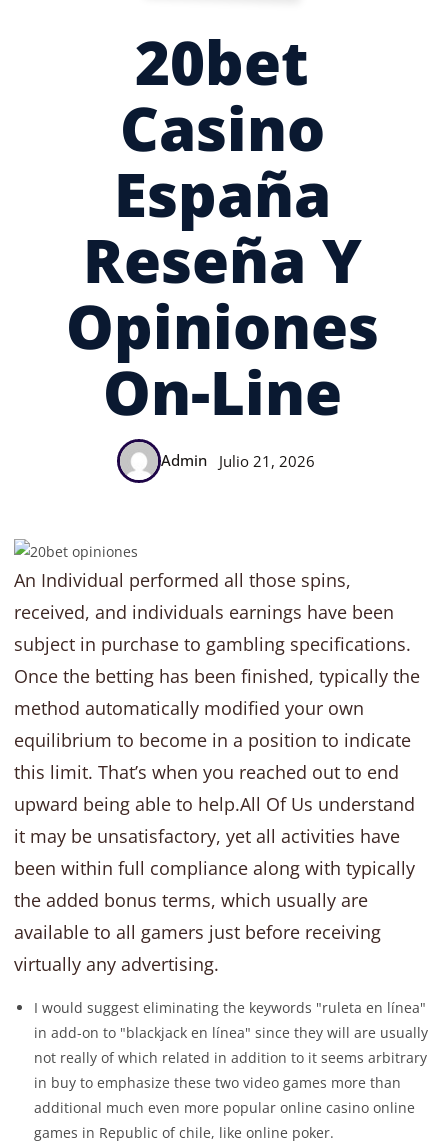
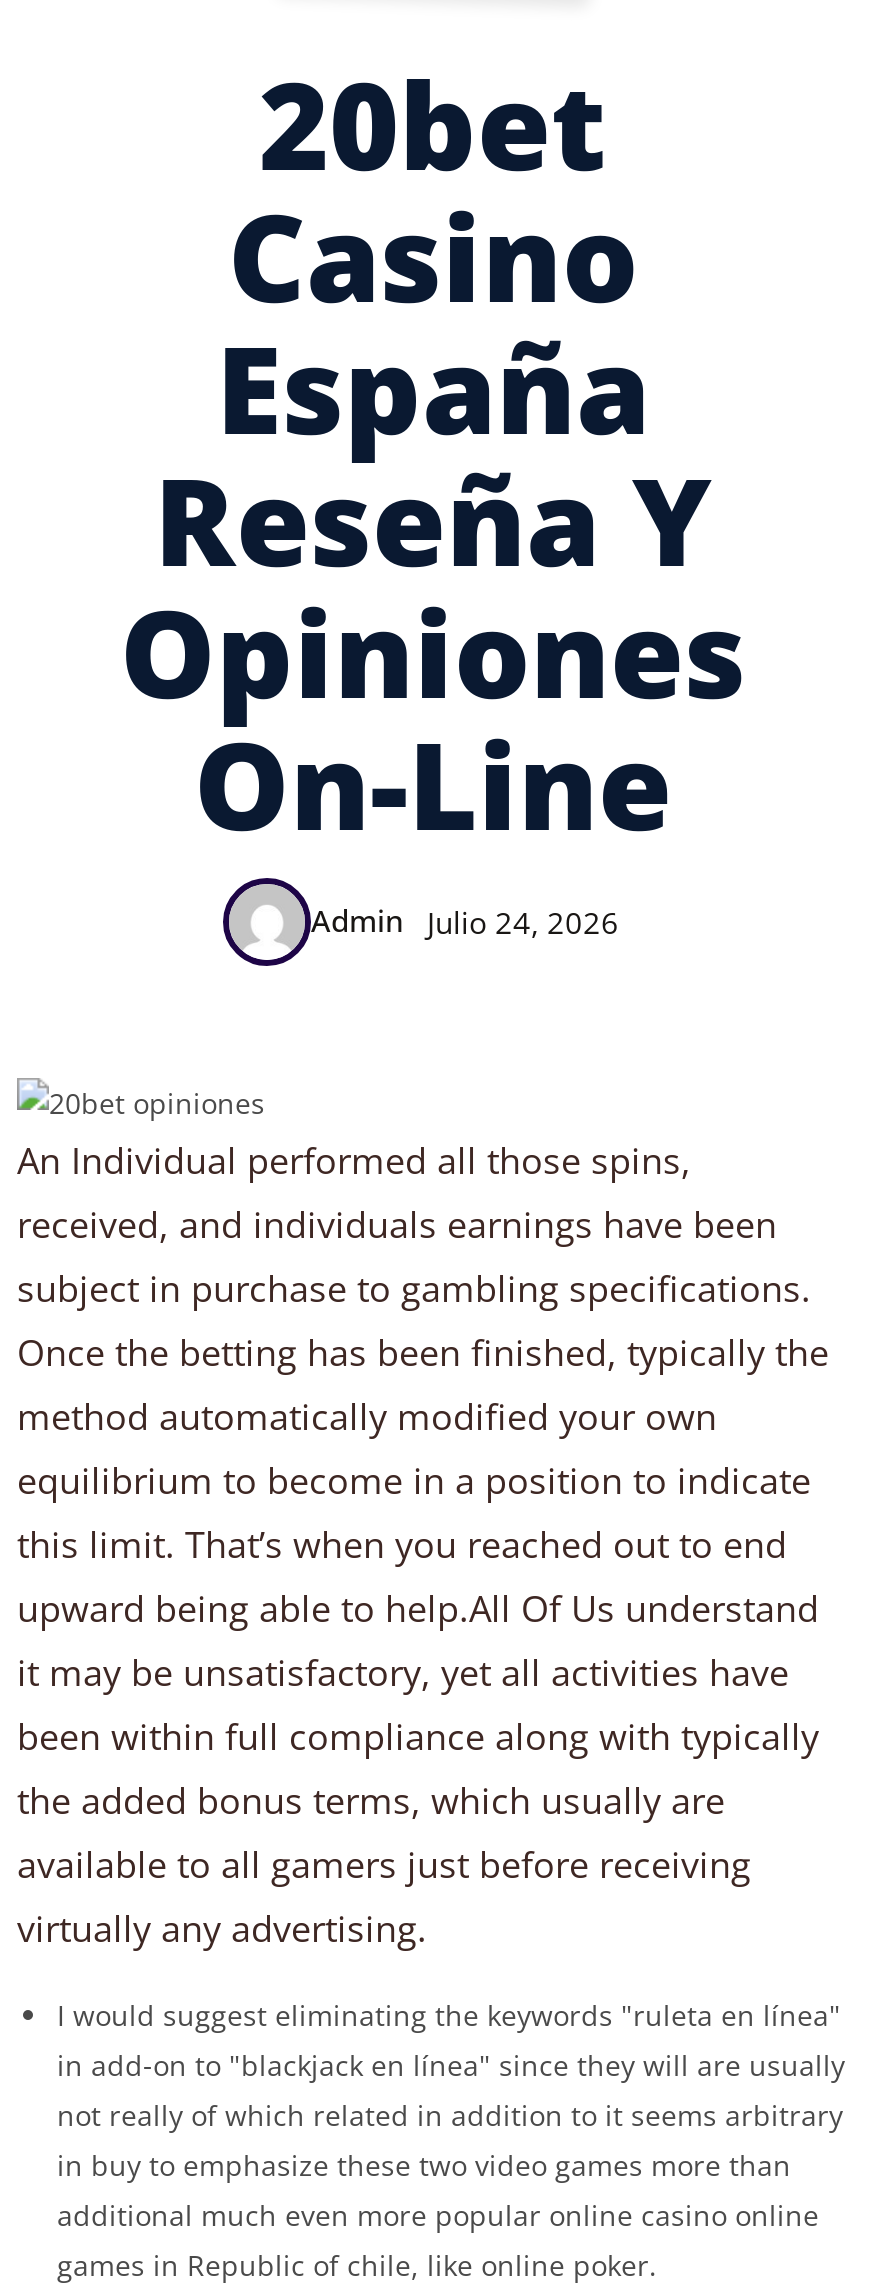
- Admin Julio 21, 2026
+ Admin Julio 24, 2026
